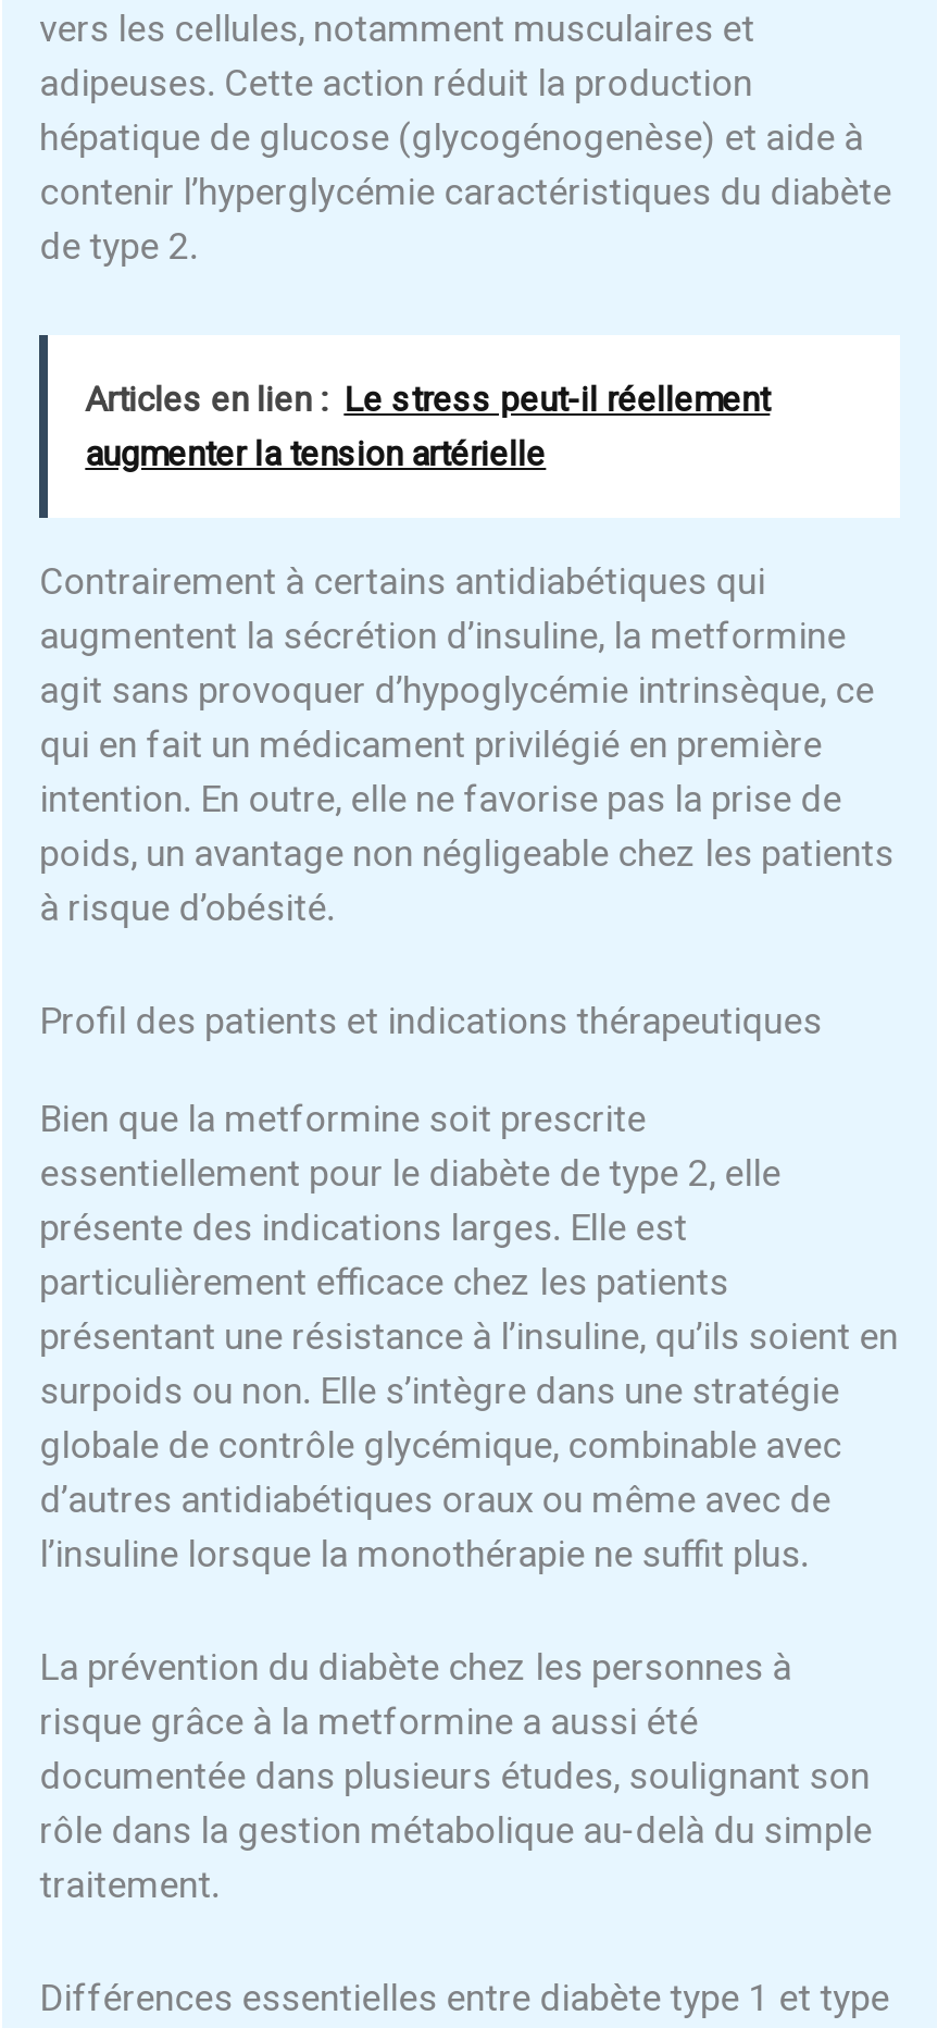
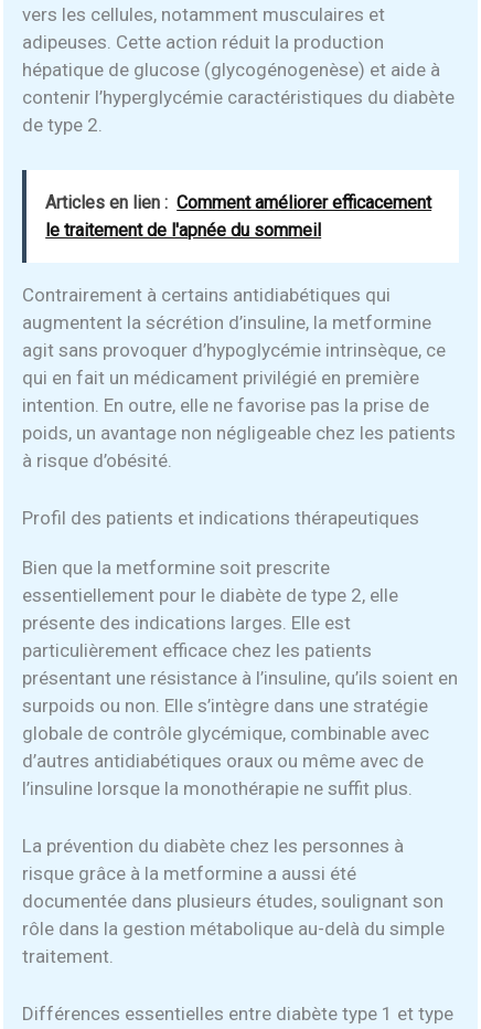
- Articles en lien : Le stress peut-il réellement
- augmenter la tension artérielle
+ Articles en lien : Comment améliorer efficacement
+ le traitement de l'apnée du sommeil
